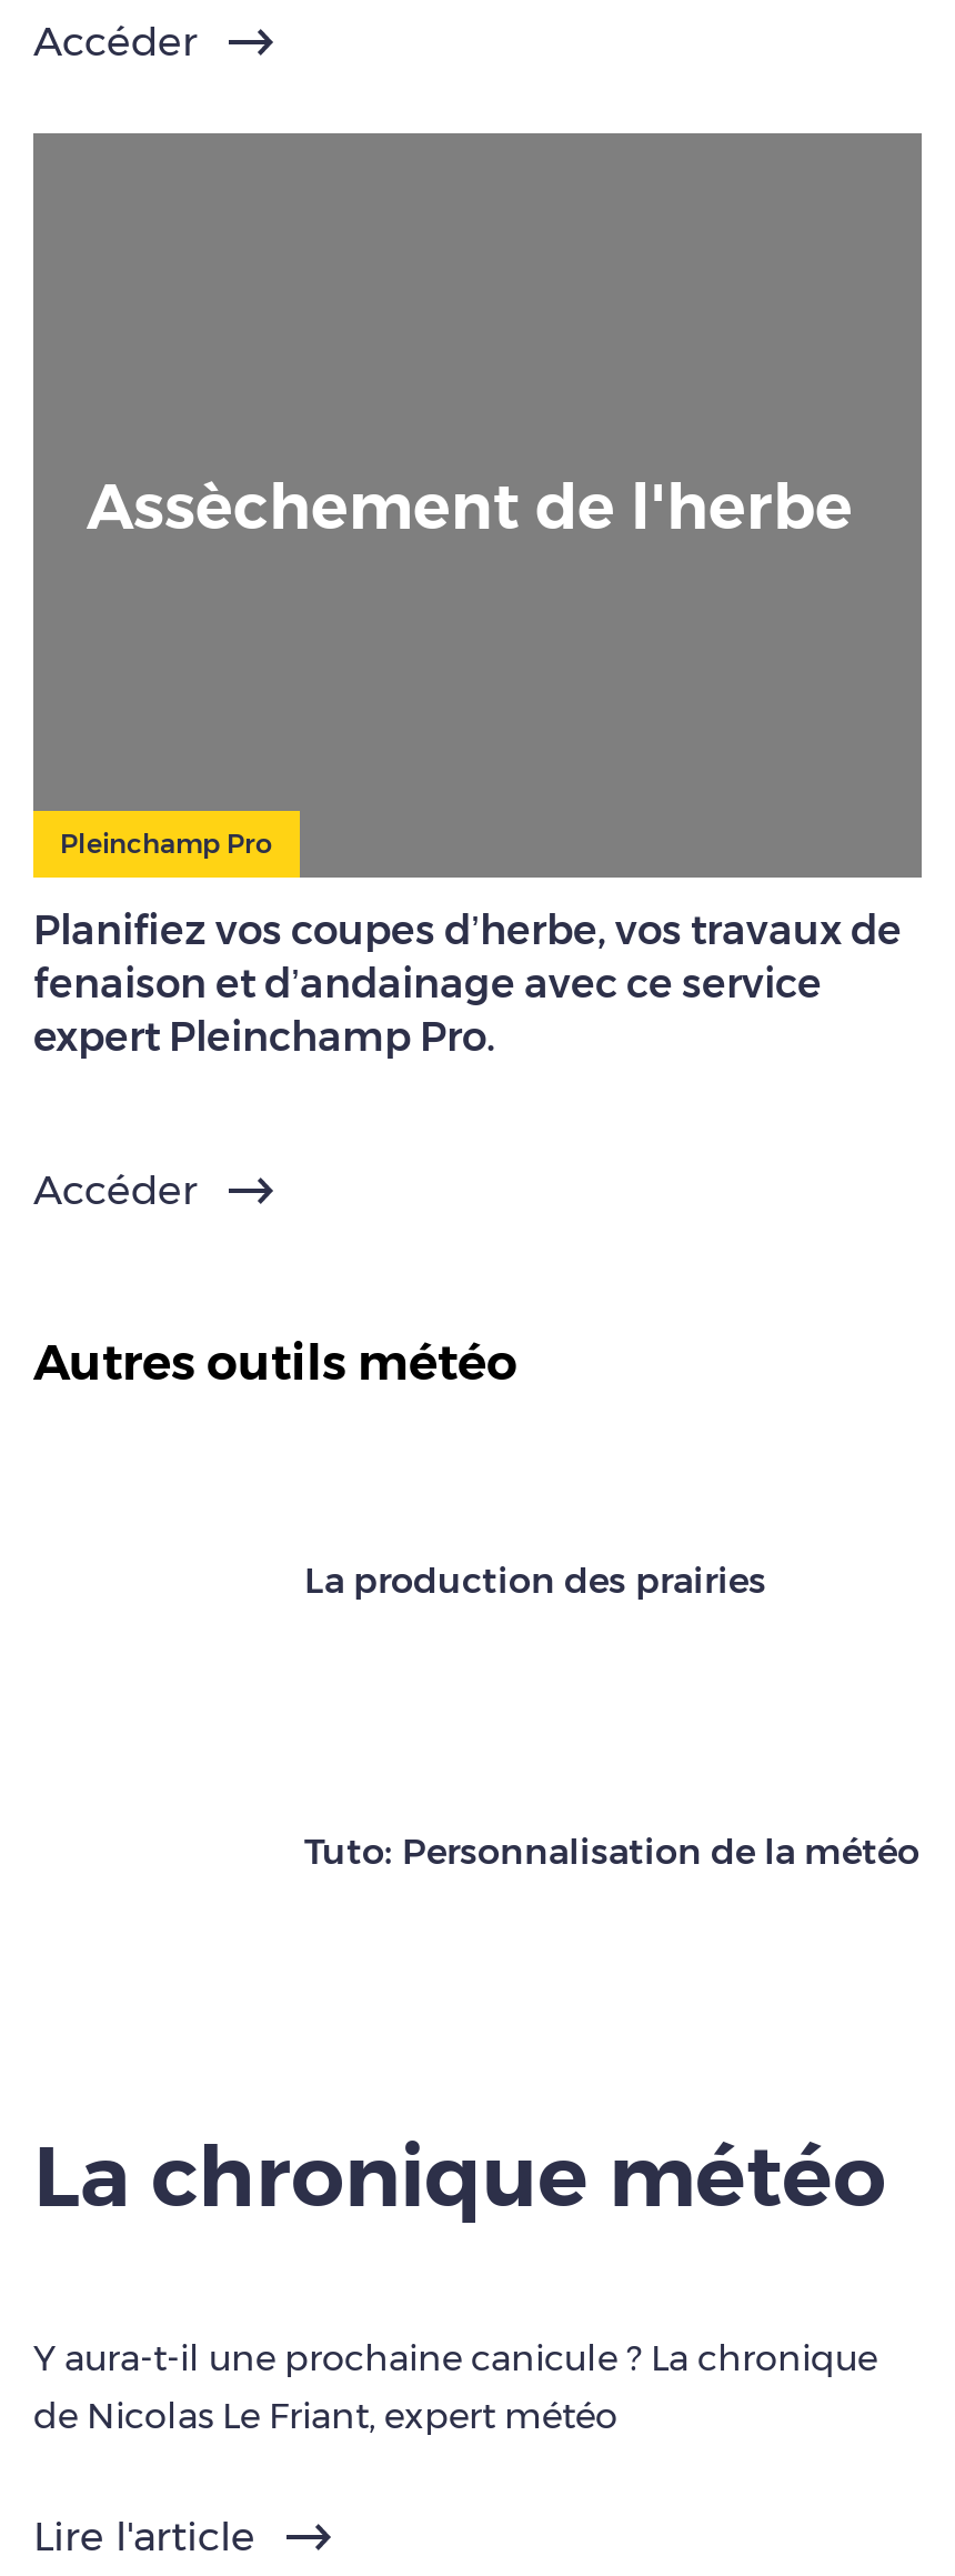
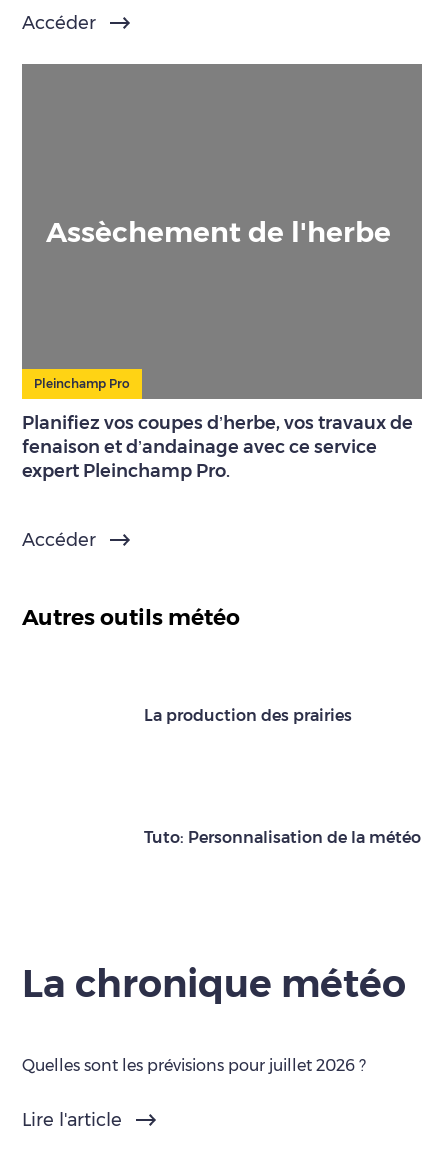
- Y aura-t-il une prochaine canicule ? La chronique
- de Nicolas Le Friant, expert météo
+ Quelles sont les prévisions pour juillet 2026 ?
